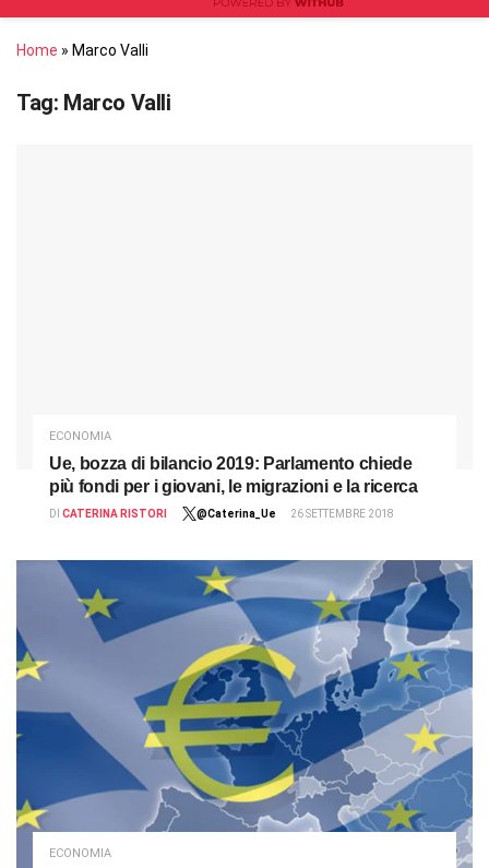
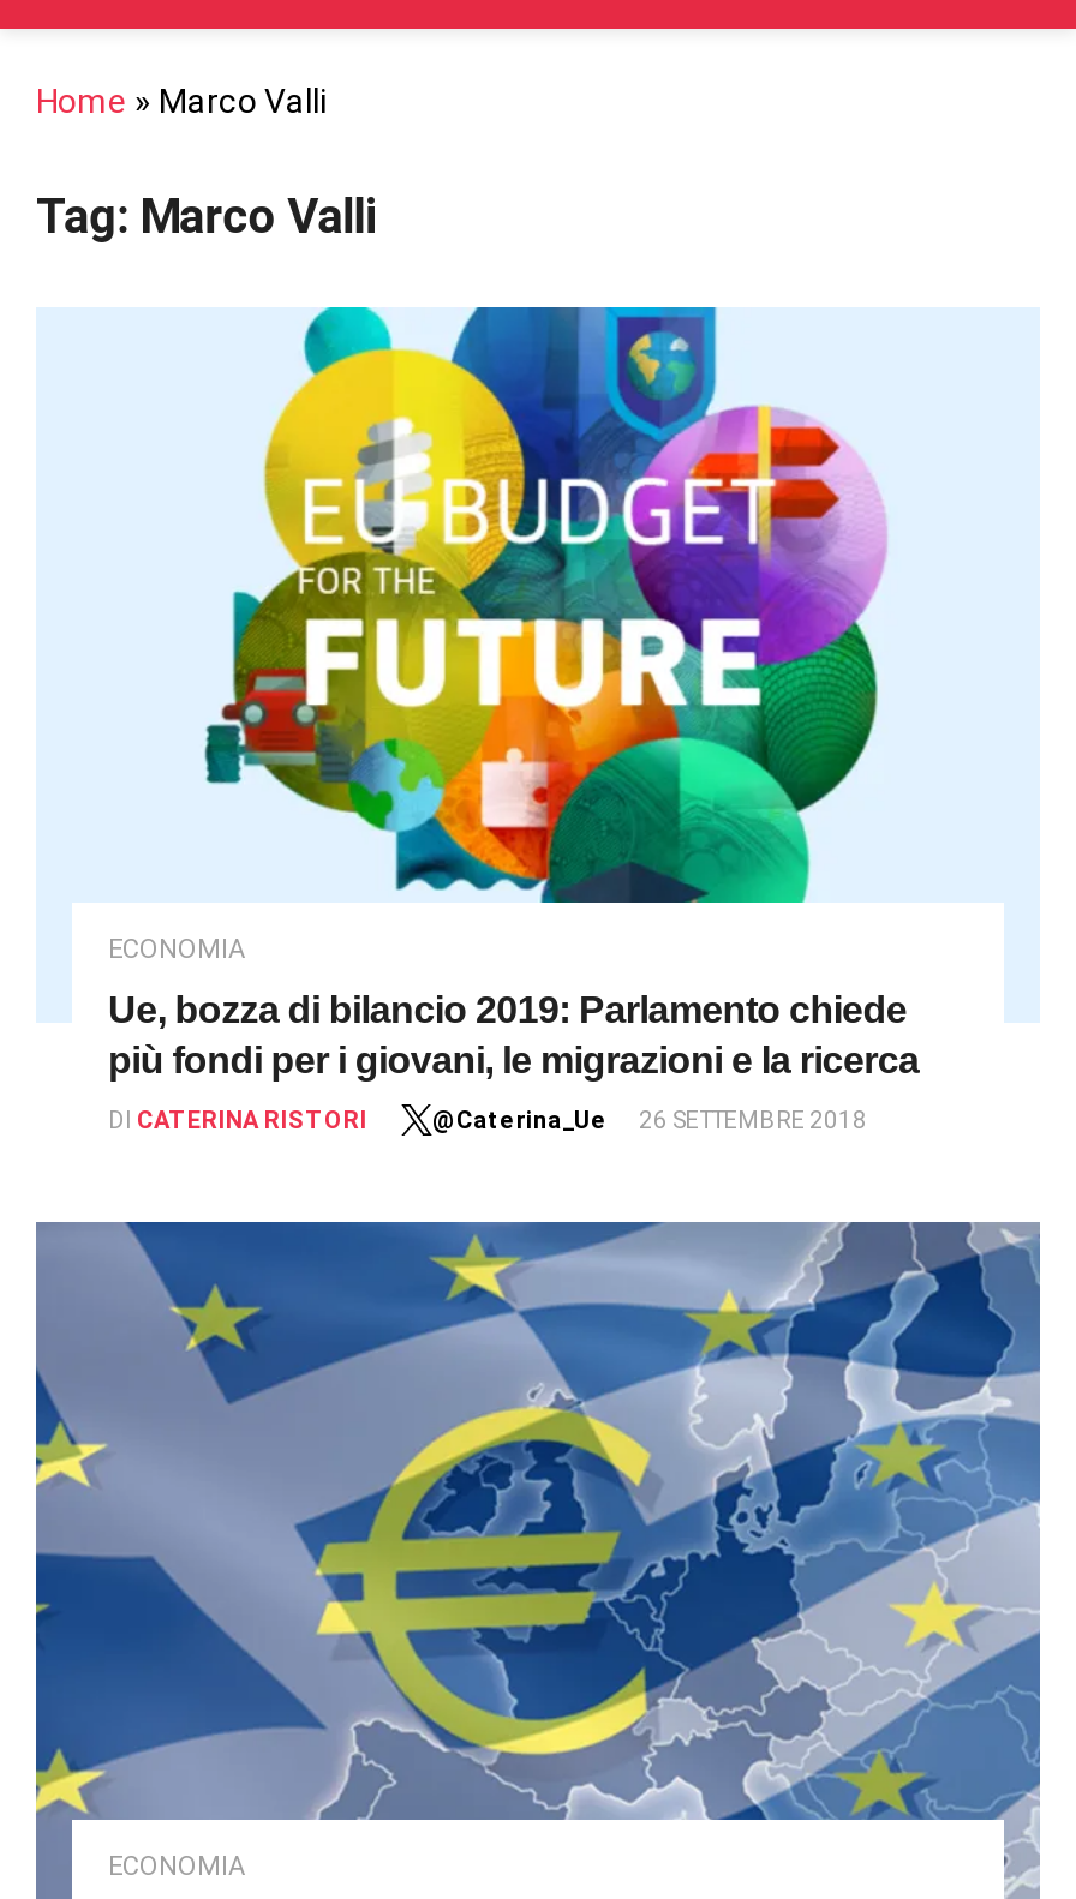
+ [image]
